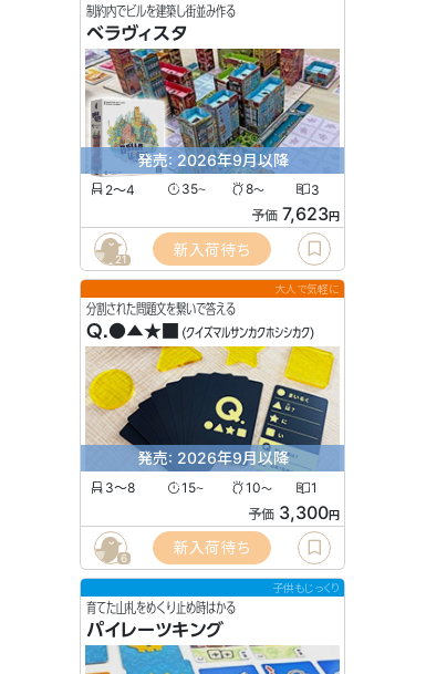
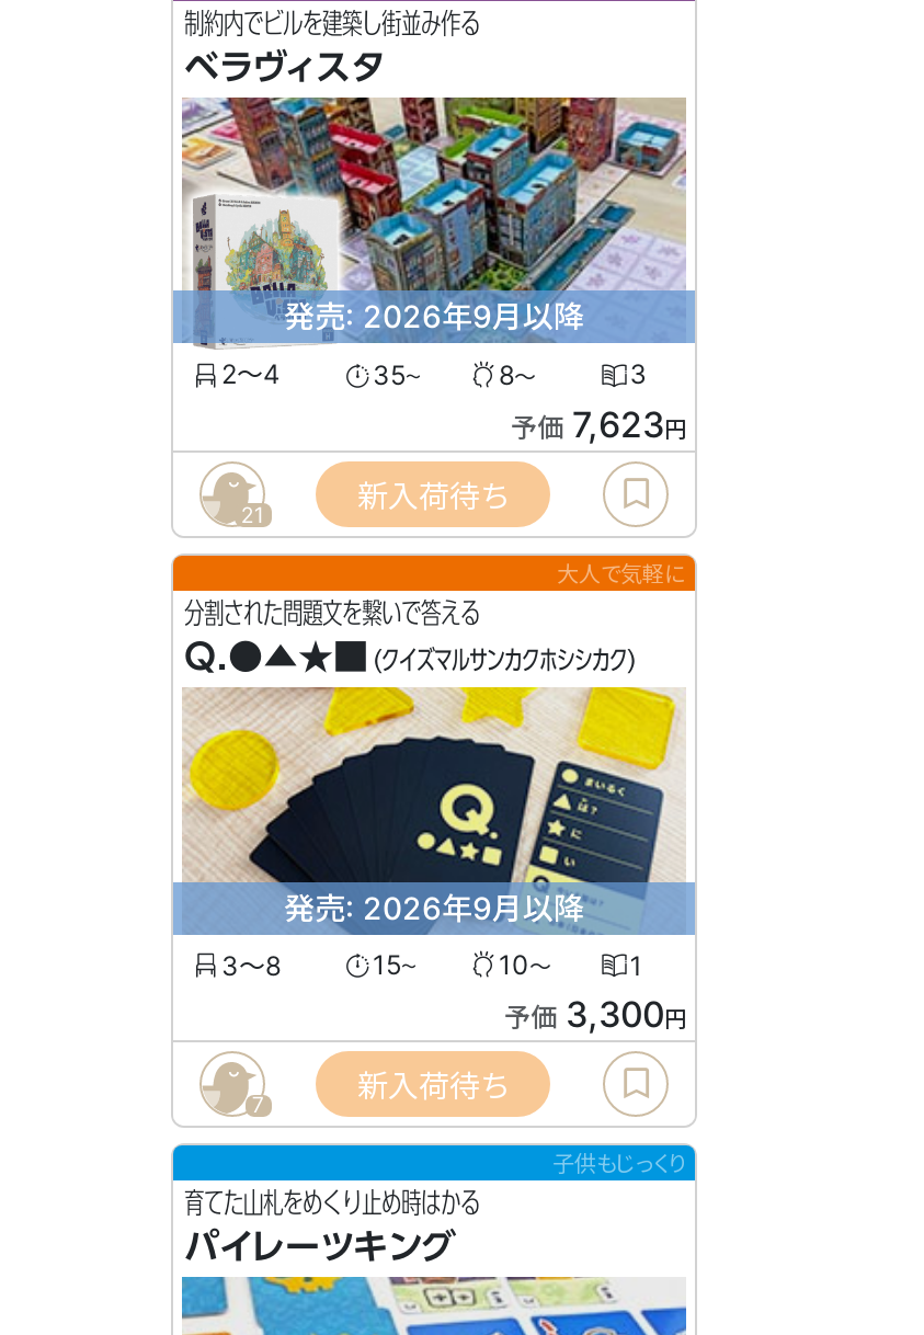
- 6
+ 7
